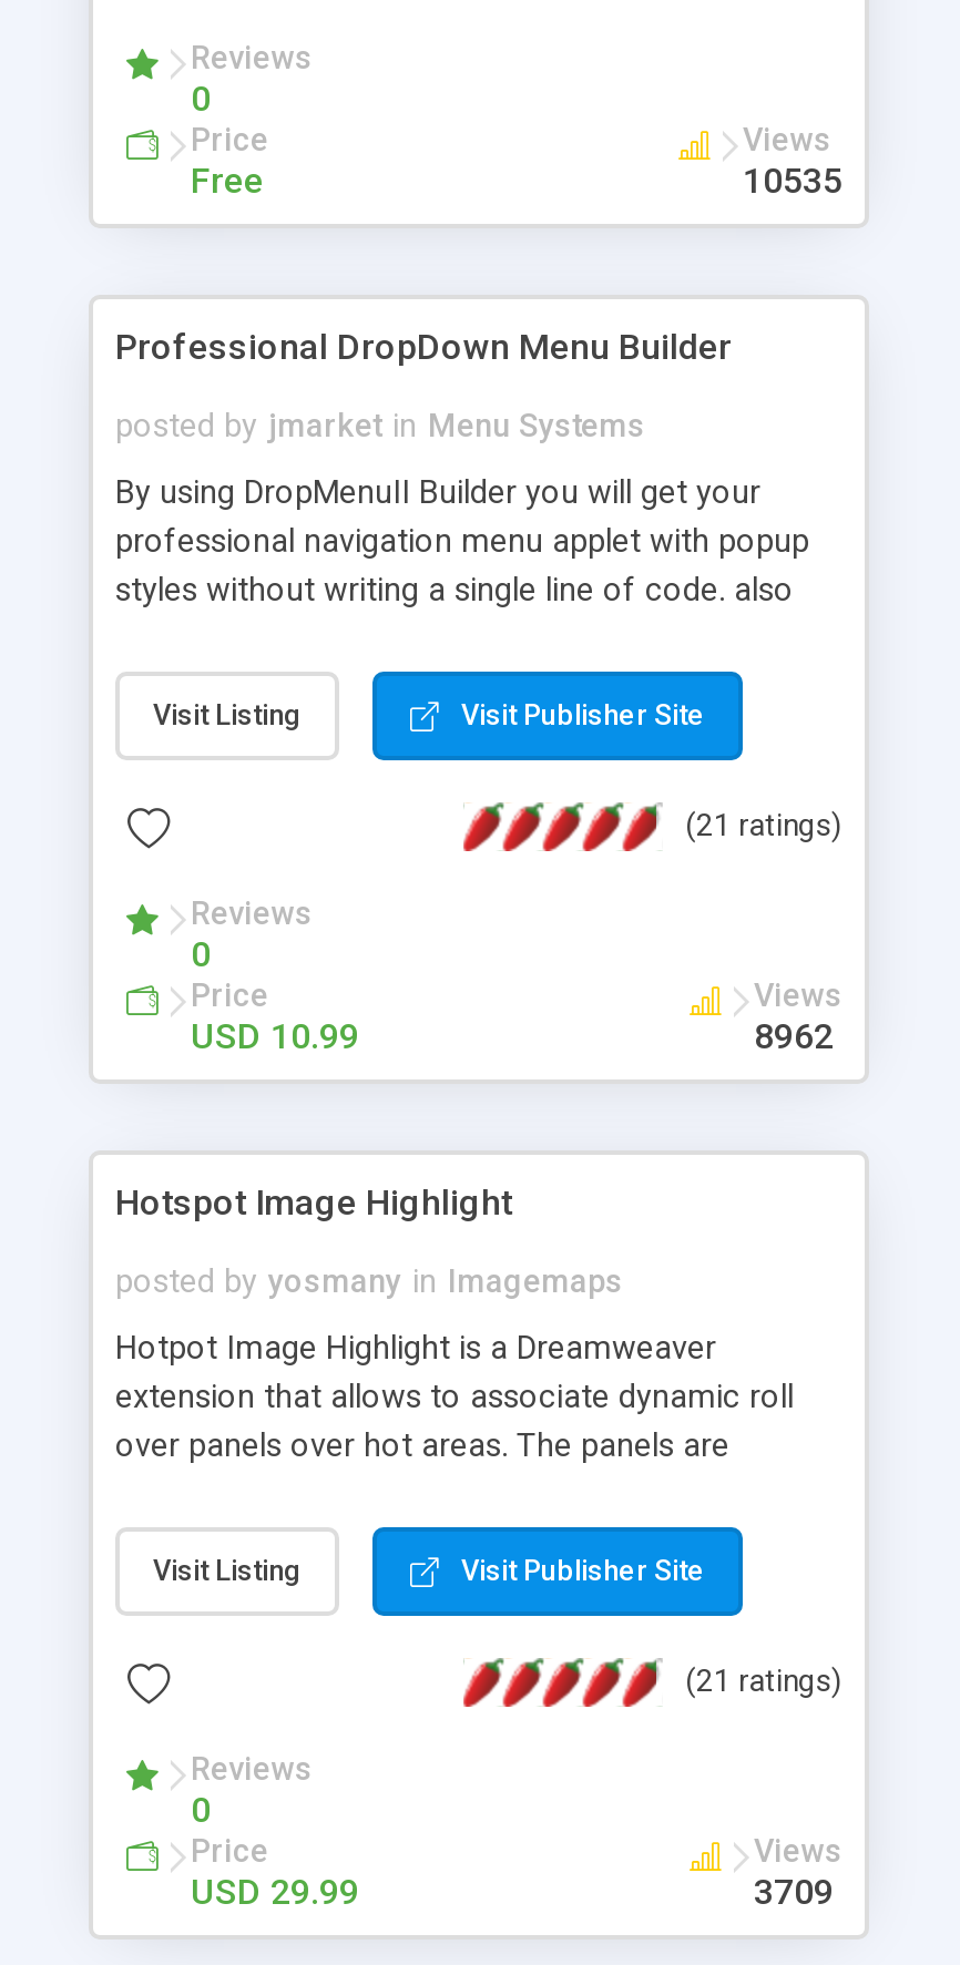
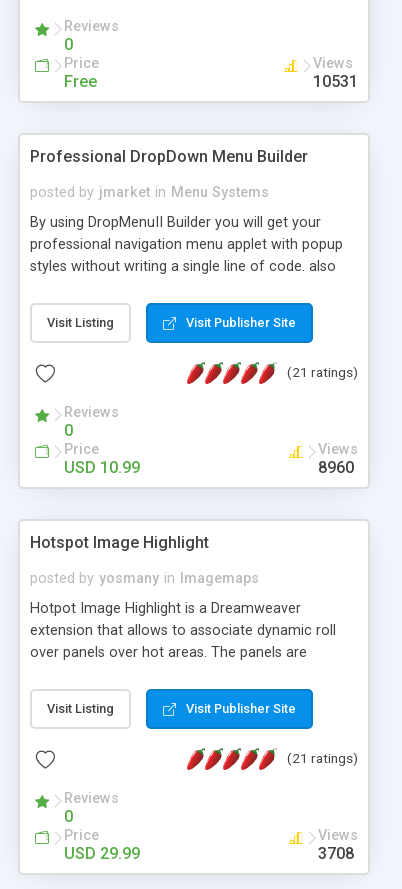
- 10535
+ 10531

- 8962
+ 8960

- 3709
+ 3708
